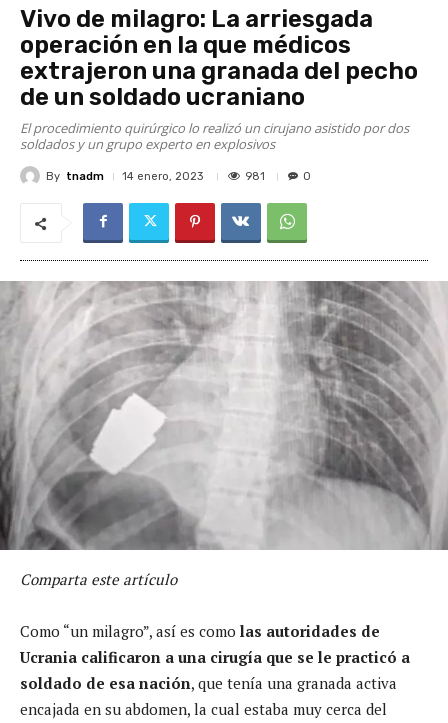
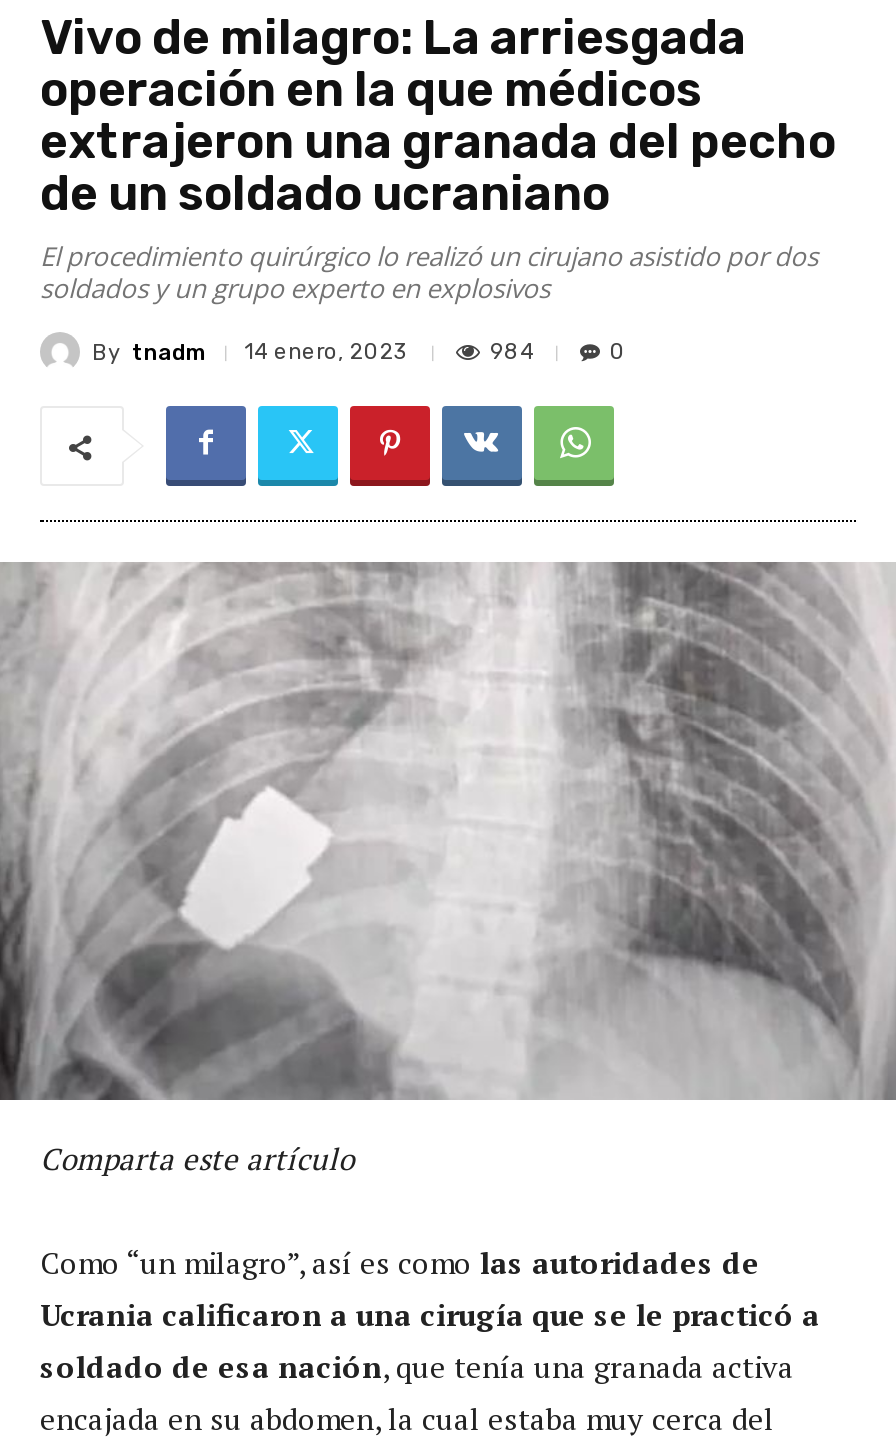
- 981
+ 984
